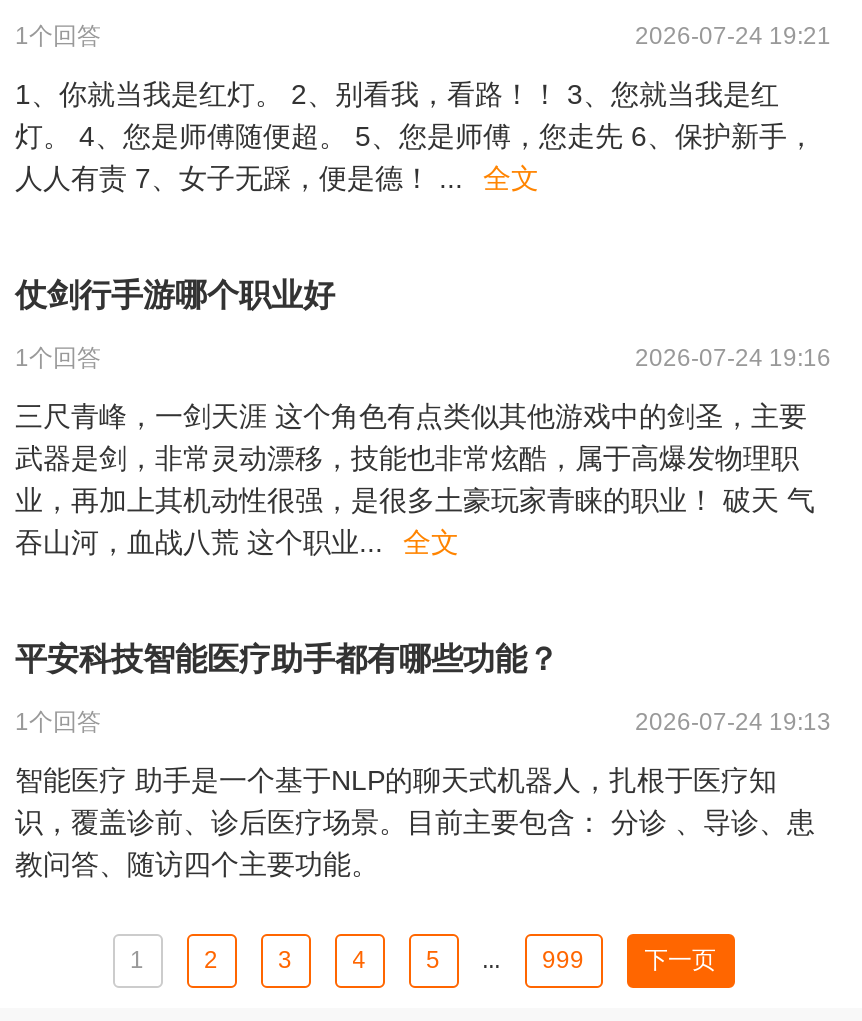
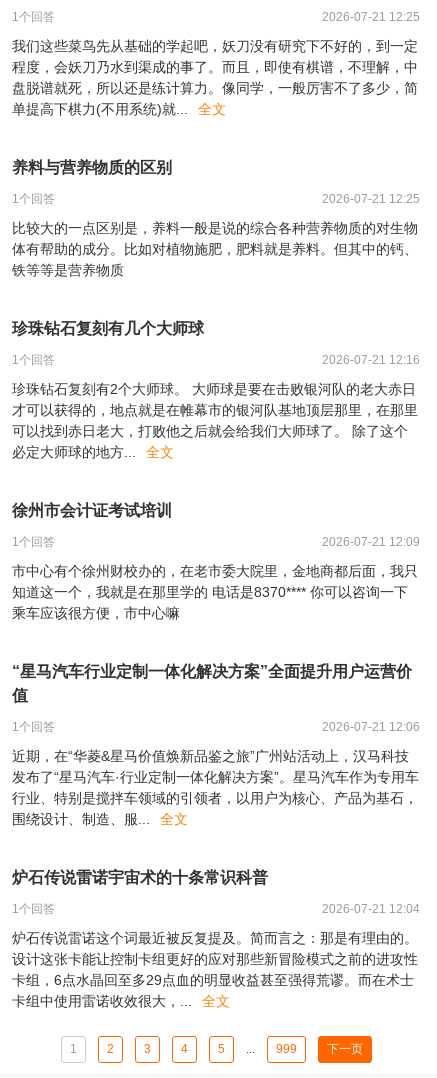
- 2026-07-24 19:21
+ 2026-07-21 12:25

- 1、你就当我是红灯。 2、别看我，看路！！ 3、您就当我是红
- 灯。 4、您是师傅随便超。 5、您是师傅，您走先 6、保护新手，
- 人人有责 7、女子无踩，便是德！...
+ 我们这些菜鸟先从基础的学起吧，妖刀没有研究下不好的，到一定
+ 程度，会妖刀乃水到渠成的事了。而且，即使有棋谱，不理解，中
+ 盘脱谱就死，所以还是练计算力。像同学，一般厉害不了多少，简
+ 单提高下棋力(不用系统)就...

- 仗剑行手游哪个职业好
+ 养料与营养物质的区别

- 2026-07-24 19:16
+ 2026-07-21 12:25

- 三尺青峰，一剑天涯 这个角色有点类似其他游戏中的剑圣，主要
- 武器是剑，非常灵动漂移，技能也非常炫酷，属于高爆发物理职
- 业，再加上其机动性很强，是很多土豪玩家青睐的职业！ 破天 气
- 吞山河，血战八荒 这个职业...
- 全文
+ 比较大的一点区别是，养料一般是说的综合各种营养物质的对生物
+ 体有帮助的成分。比如对植物施肥，肥料就是养料。但其中的钙、
+ 铁等等是营养物质

- 平安科技智能医疗助手都有哪些功能？
+ 珍珠钻石复刻有几个大师球

- 2026-07-24 19:13
- 智能医疗 助手是一个基于NLP的聊天式机器人，扎根于医疗知
- 识，覆盖诊前、诊后医疗场景。目前主要包含： 分诊 、导诊、患
- 教问答、随访四个主要功能。
+ 2026-07-21 12:16
+ 珍珠钻石复刻有2个大师球。 大师球是要在击败银河队的老大赤日
+ 才可以获得的，地点就是在帷幕市的银河队基地顶层那里，在那里
+ 可以找到赤日老大，打败他之后就会给我们大师球了。 除了这个
+ 必定大师球的地方...
+ 全文
+ 徐州市会计证考试培训
+ 1个回答
+ 2026-07-21 12:09
+ 市中心有个徐州财校办的，在老市委大院里，金地商都后面，我只
+ 知道这一个，我就是在那里学的 电话是8370**** 你可以咨询一下
+ 乘车应该很方便，市中心嘛
+ “星马汽车行业定制一体化解决方案”全面提升用户运营价
+ 值
+ 1个回答
+ 2026-07-21 12:06
+ 近期，在“华菱&星马价值焕新品鉴之旅”广州站活动上，汉马科技
+ 发布了“星马汽车·行业定制一体化解决方案”。星马汽车作为专用车
+ 行业、特别是搅拌车领域的引领者，以用户为核心、产品为基石，
+ 围绕设计、制造、服...
+ 全文
+ 炉石传说雷诺宇宙术的十条常识科普
+ 1个回答
+ 2026-07-21 12:04
+ 炉石传说雷诺这个词最近被反复提及。简而言之：那是有理由的。
+ 设计这张卡能让控制卡组更好的应对那些新冒险模式之前的进攻性
+ 卡组，6点水晶回至多29点血的明显收益甚至强得荒谬。而在术士
+ 卡组中使用雷诺收效很大，...
+ 全文
